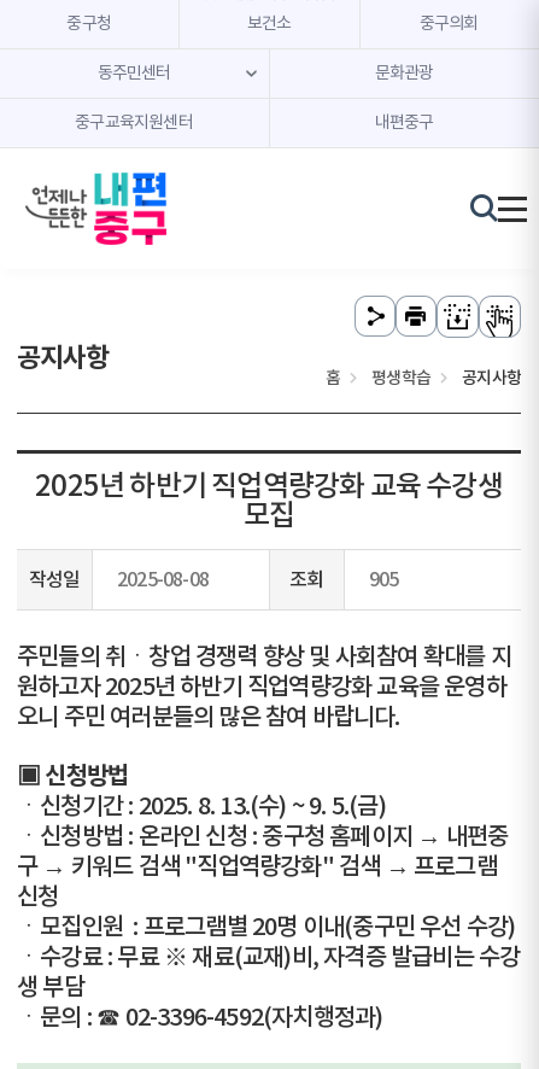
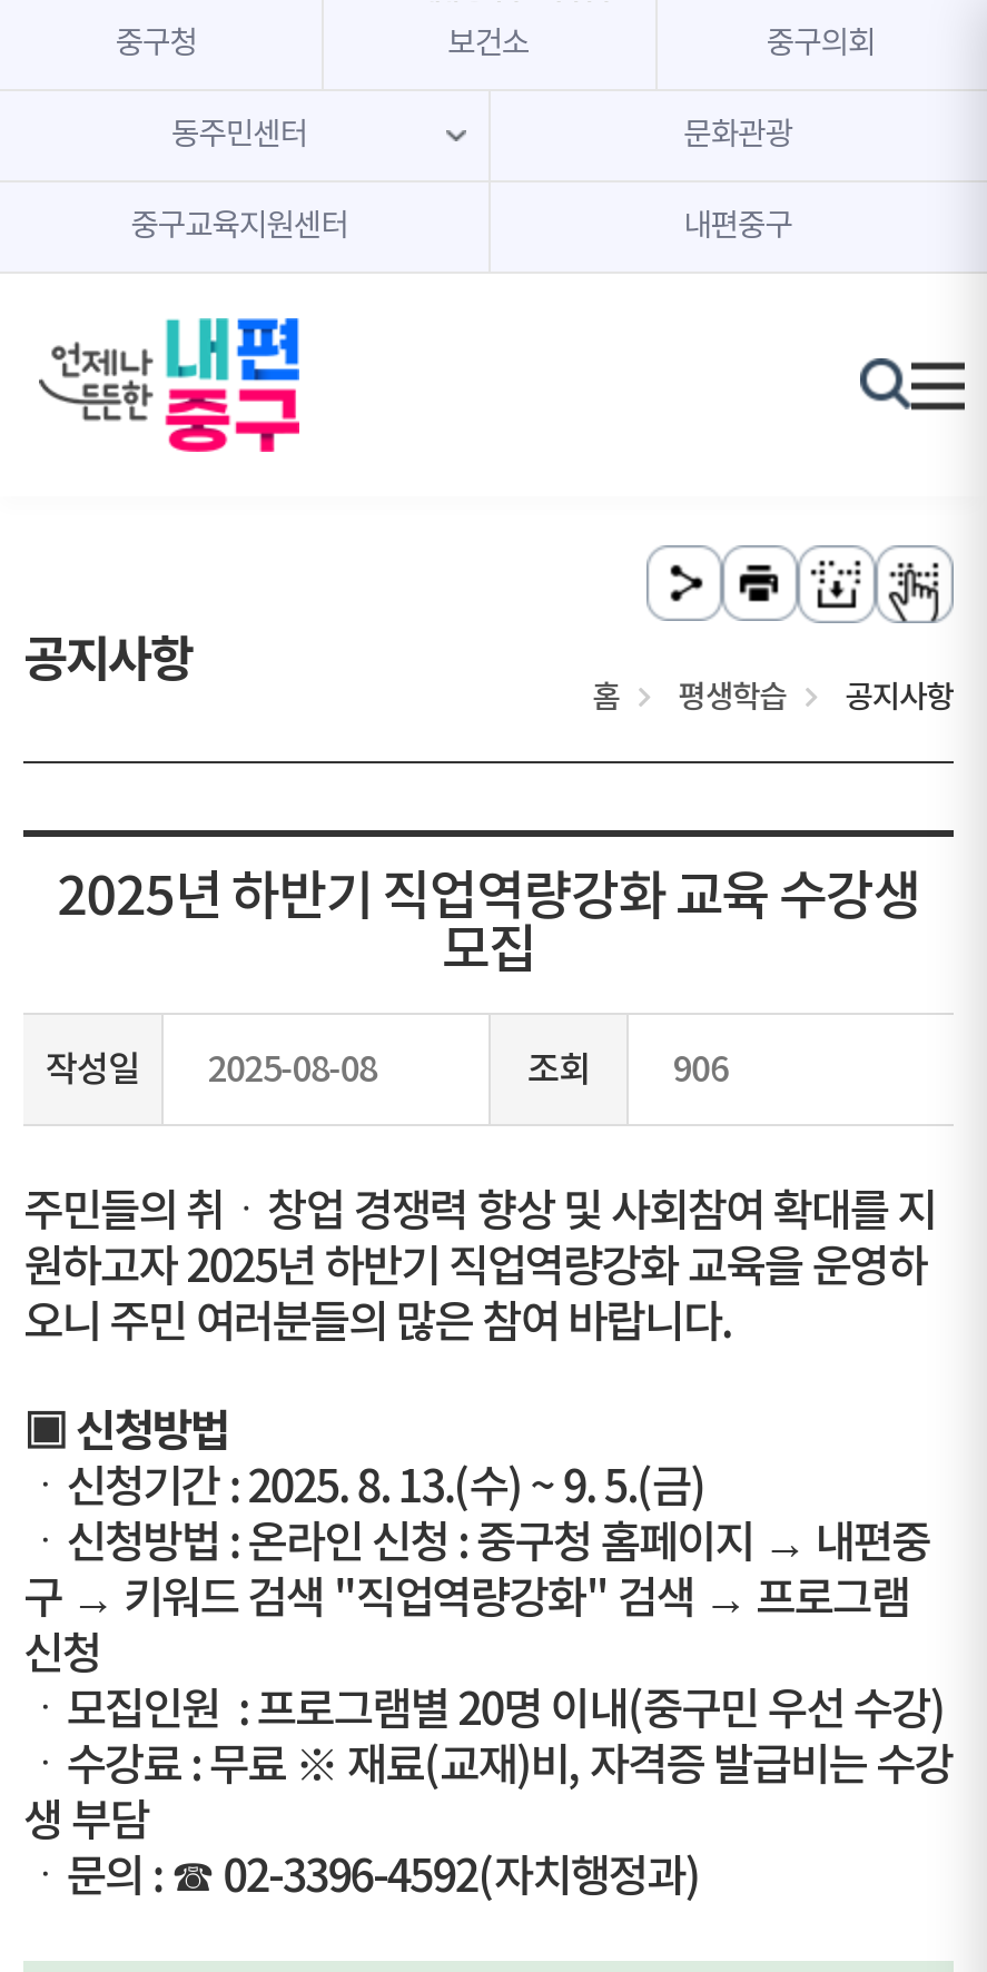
- 905
+ 906
